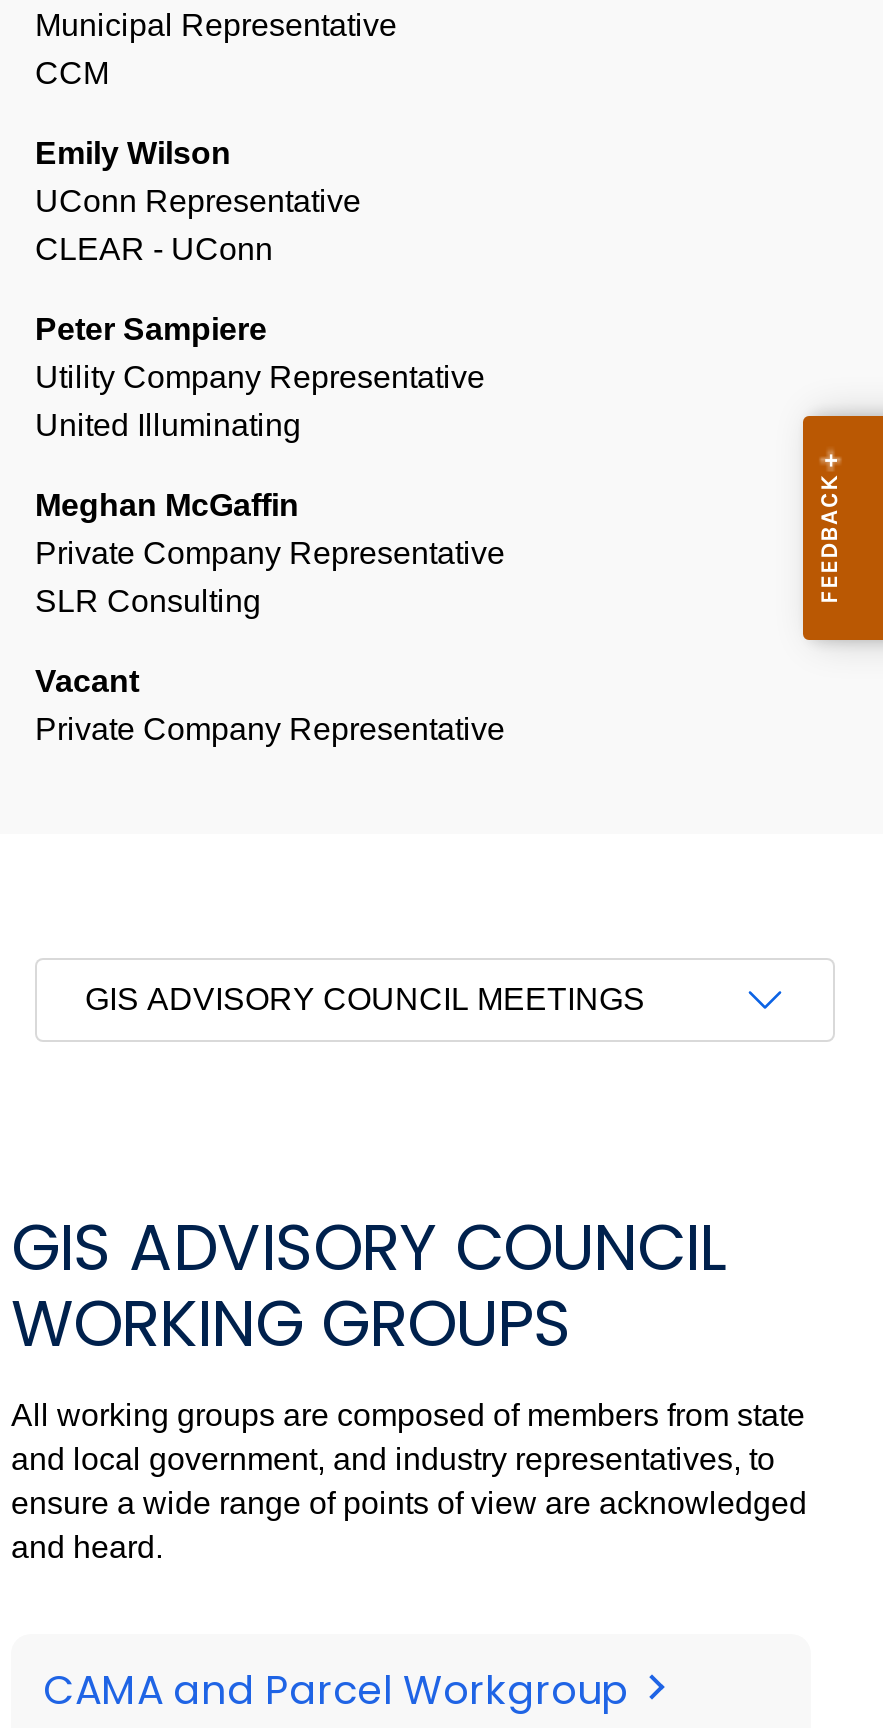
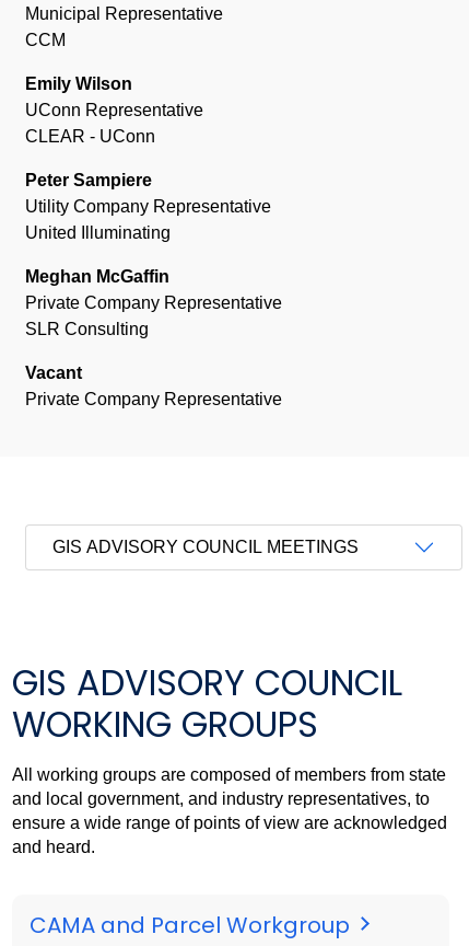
- [image]
